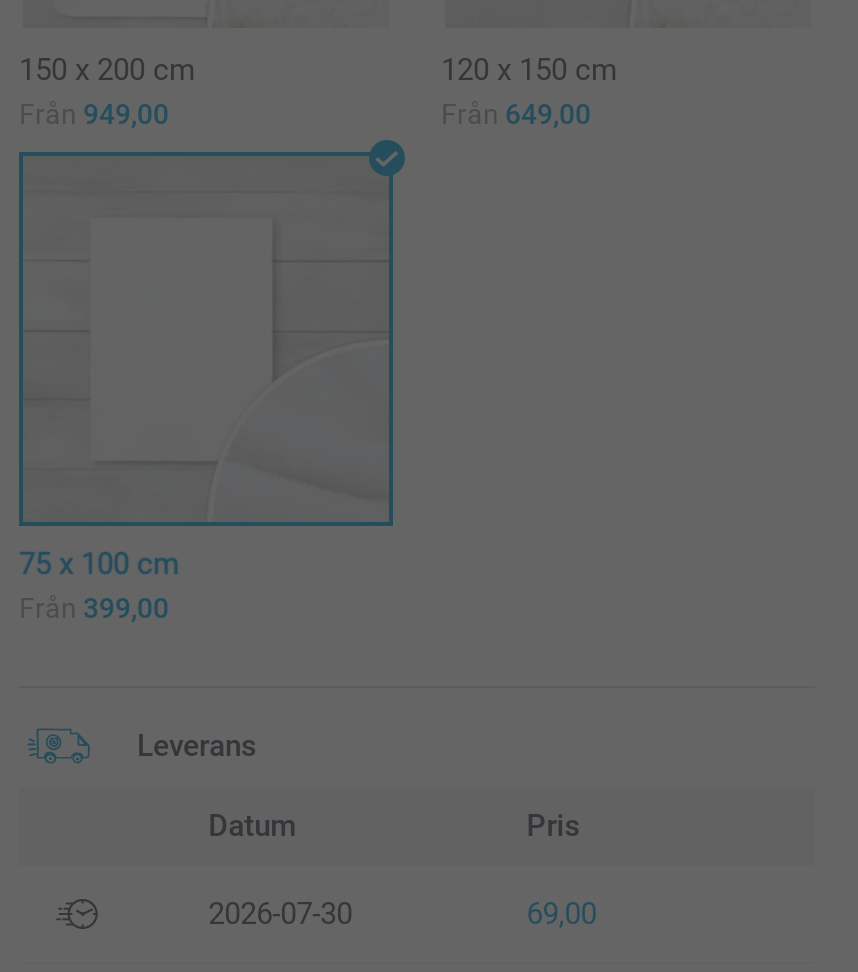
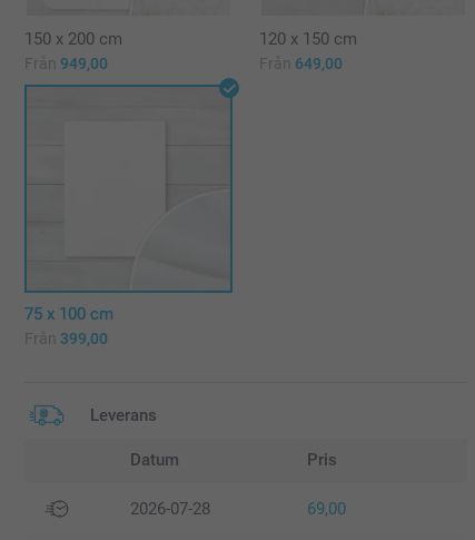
- 2026-07-30
+ 2026-07-28
